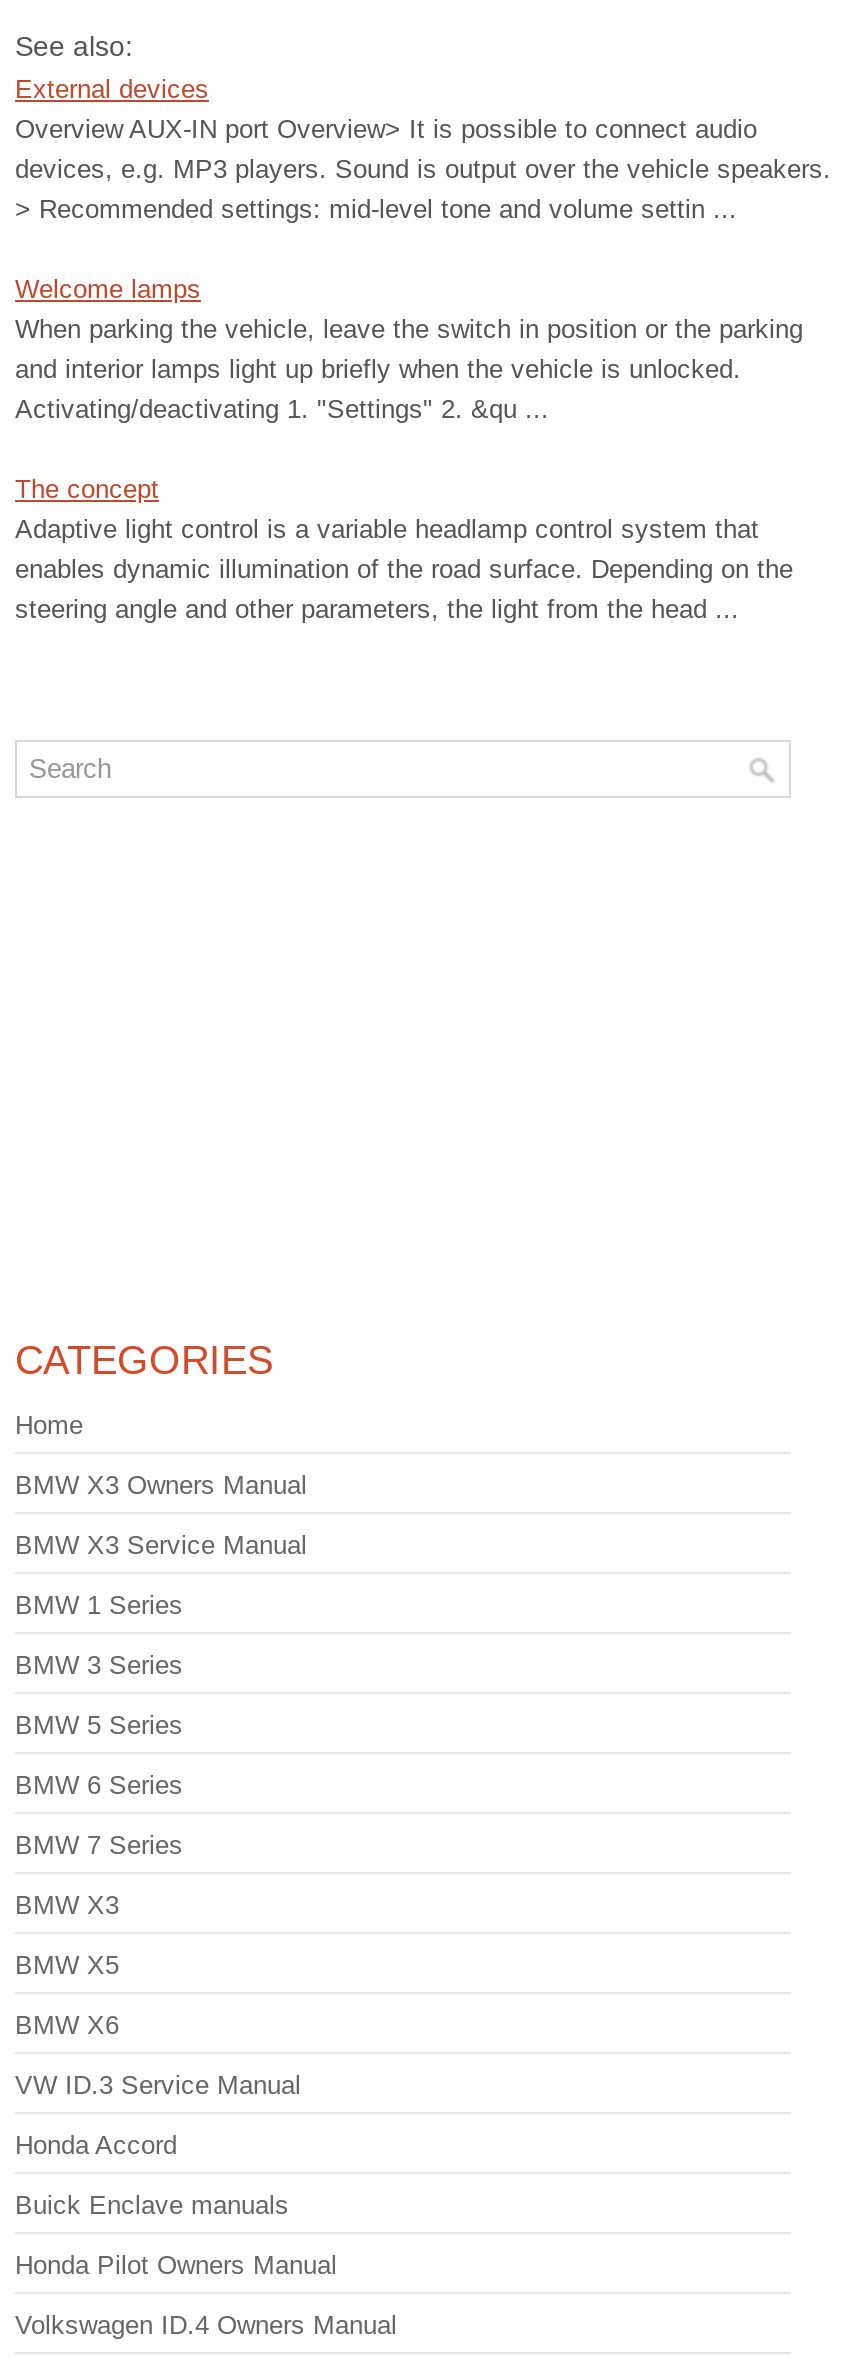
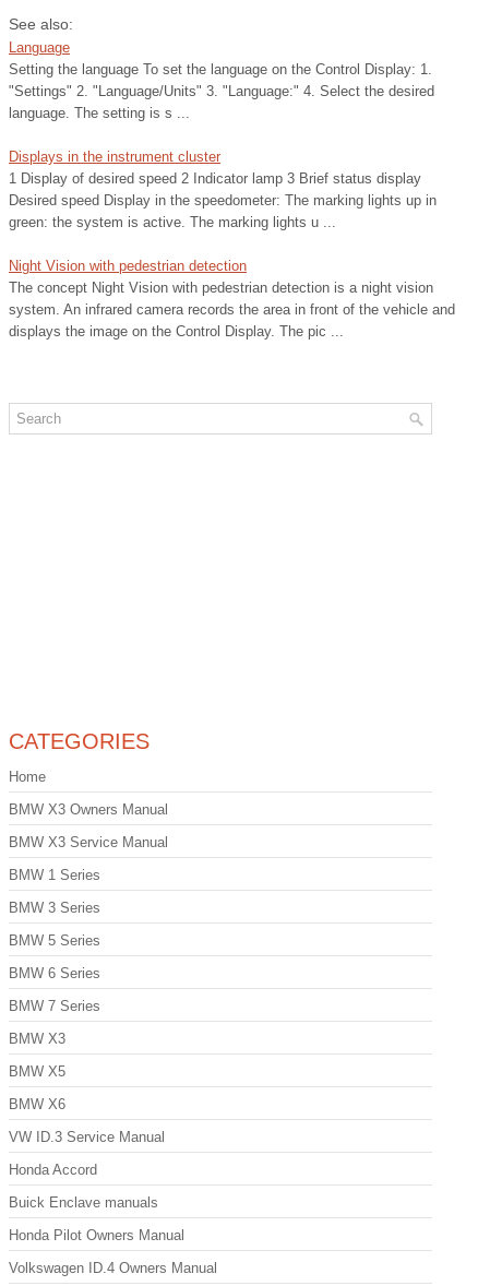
- External devices
- Overview AUX-IN port Overview> It is possible to connect audio
- devices, e.g. MP3 players. Sound is output over the vehicle speakers.
- > Recommended settings: mid-level tone and volume settin ...
+ Language
+ Setting the language To set the language on the Control Display: 1.
+ "Settings" 2. "Language/Units" 3. "Language:" 4. Select the desired
+ language. The setting is s ...

- Welcome lamps
- When parking the vehicle, leave the switch in position or the parking
- and interior lamps light up briefly when the vehicle is unlocked.
- Activating/deactivating 1. "Settings" 2. &qu ...
+ Displays in the instrument cluster
+ 1 Display of desired speed 2 Indicator lamp 3 Brief status display
+ Desired speed Display in the speedometer: The marking lights up in
+ green: the system is active. The marking lights u ...

- The concept
- Adaptive light control is a variable headlamp control system that
- enables dynamic illumination of the road surface. Depending on the
- steering angle and other parameters, the light from the head ...
+ Night Vision with pedestrian detection
+ The concept Night Vision with pedestrian detection is a night vision
+ system. An infrared camera records the area in front of the vehicle and
+ displays the image on the Control Display. The pic ...
